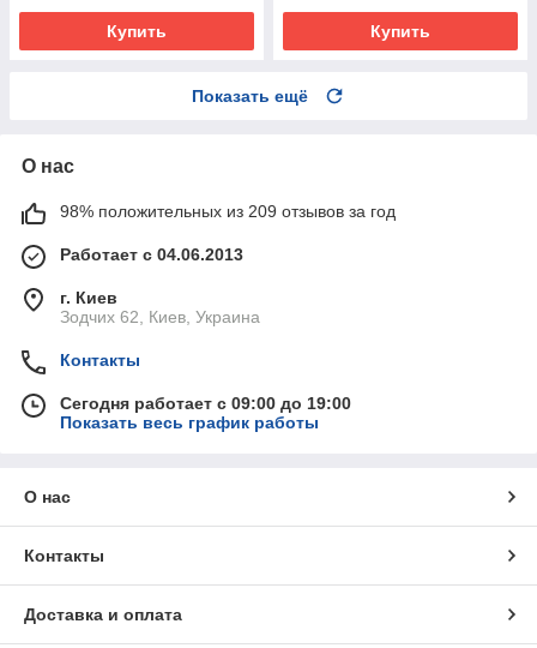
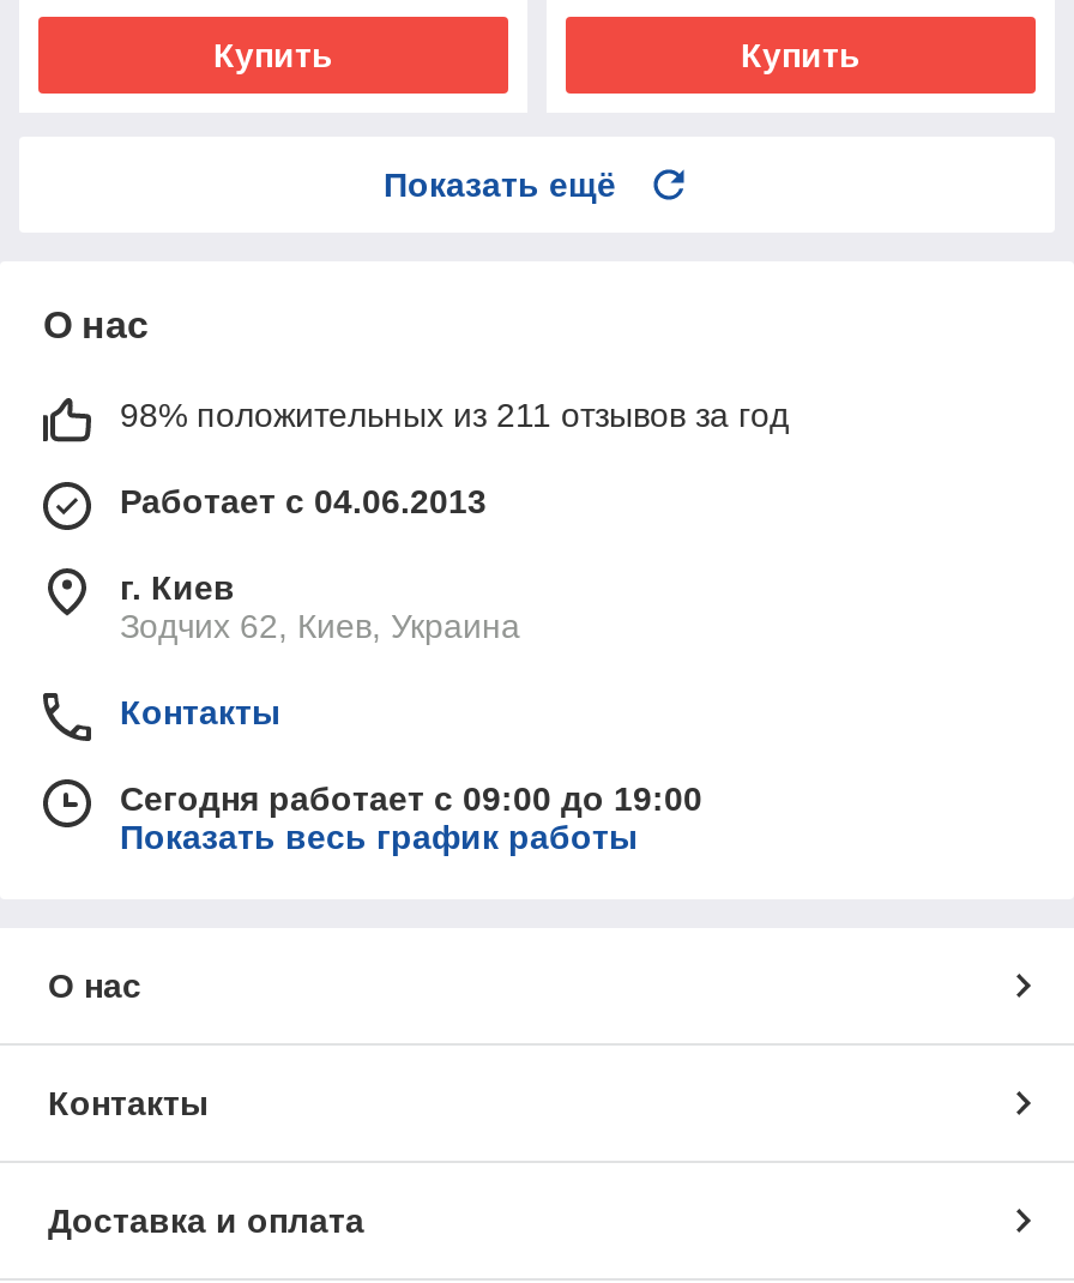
- 98% положительных из 209 отзывов за год
+ 98% положительных из 211 отзывов за год
